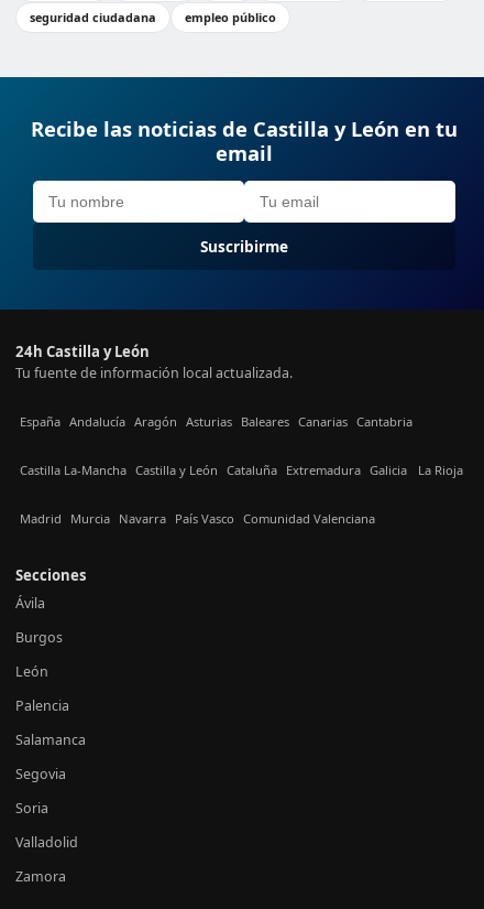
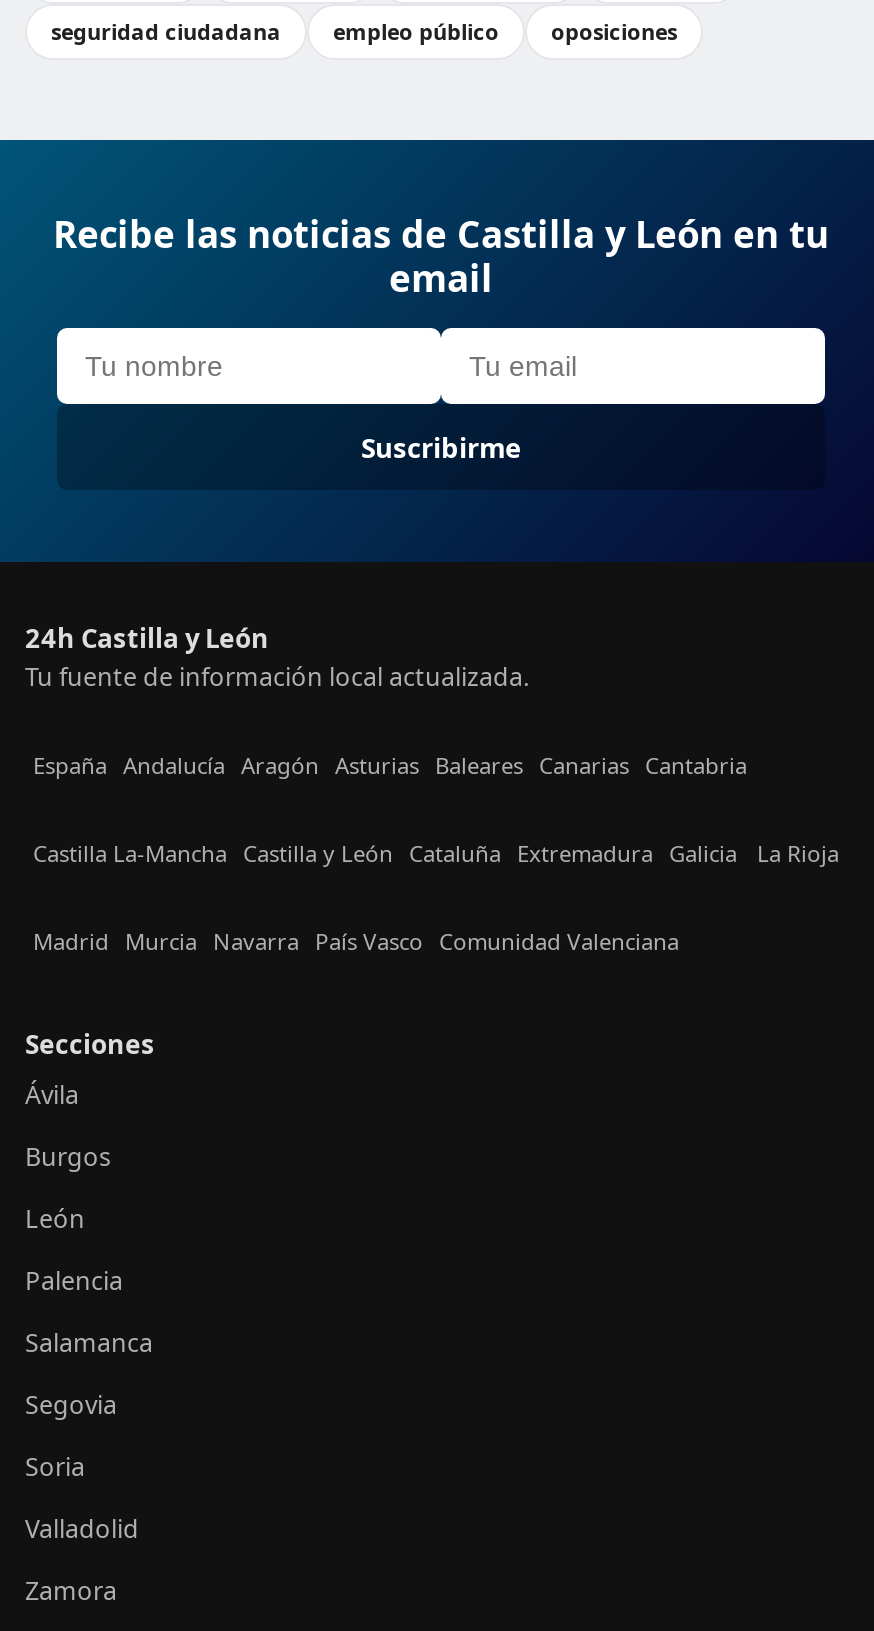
+ oposiciones
